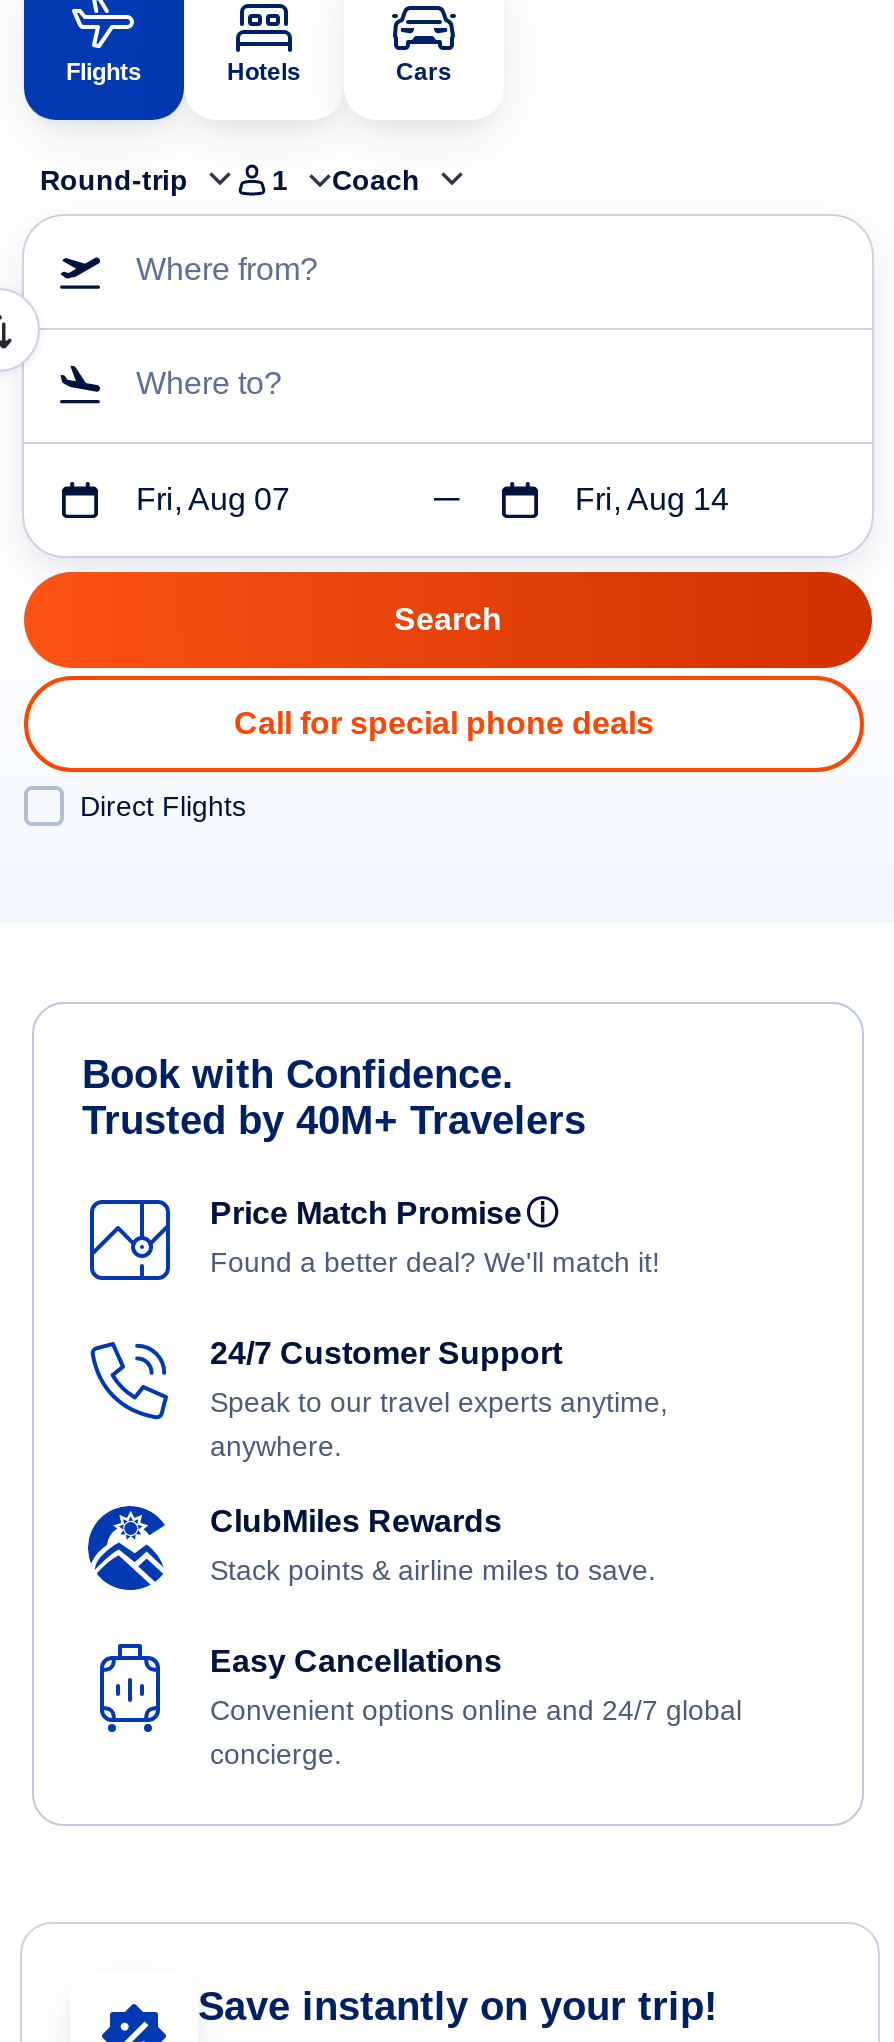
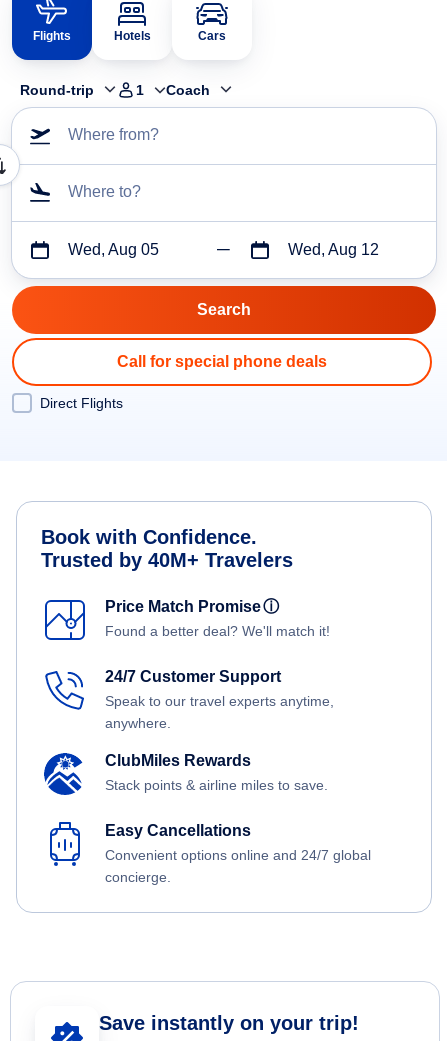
- Fri, Aug 07
+ Wed, Aug 05

- Fri, Aug 14
+ Wed, Aug 12
